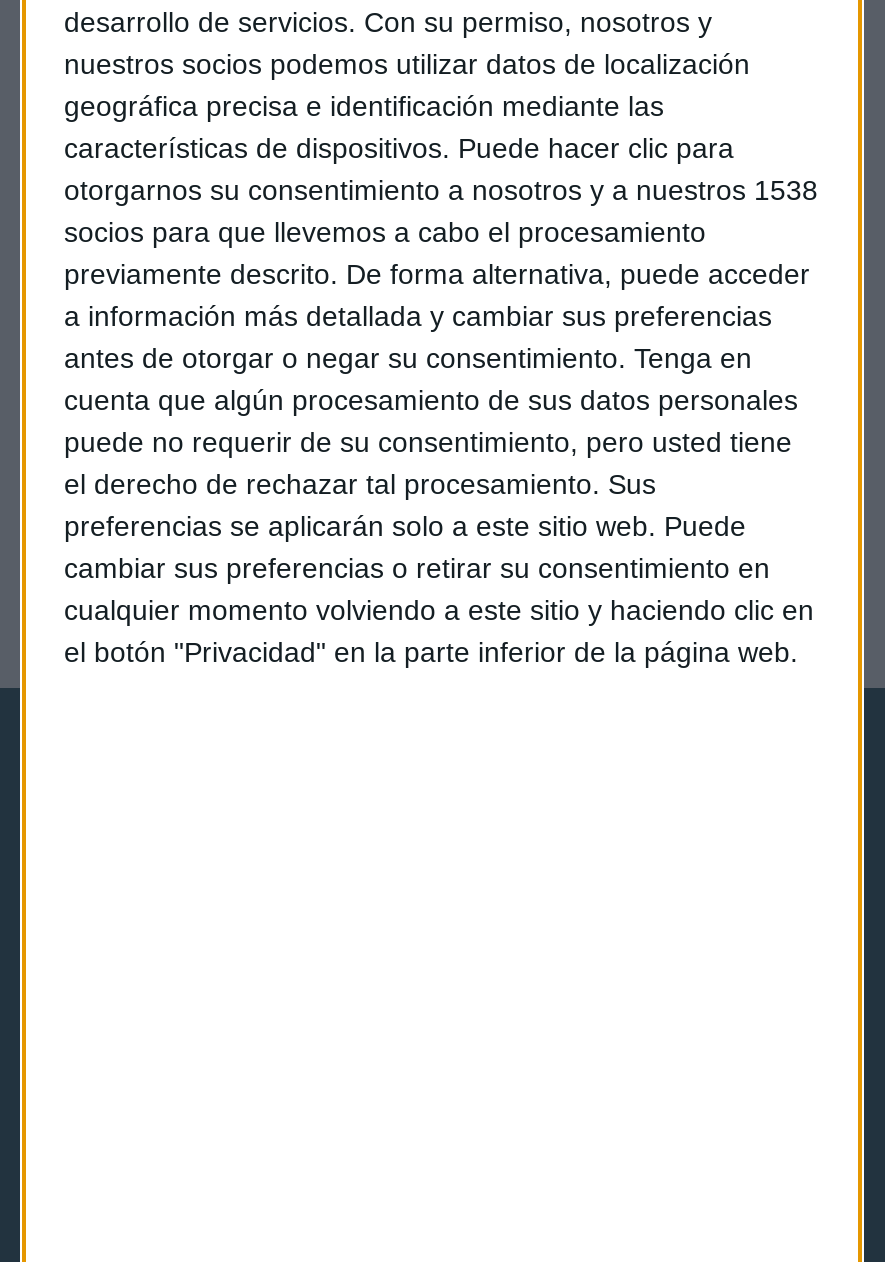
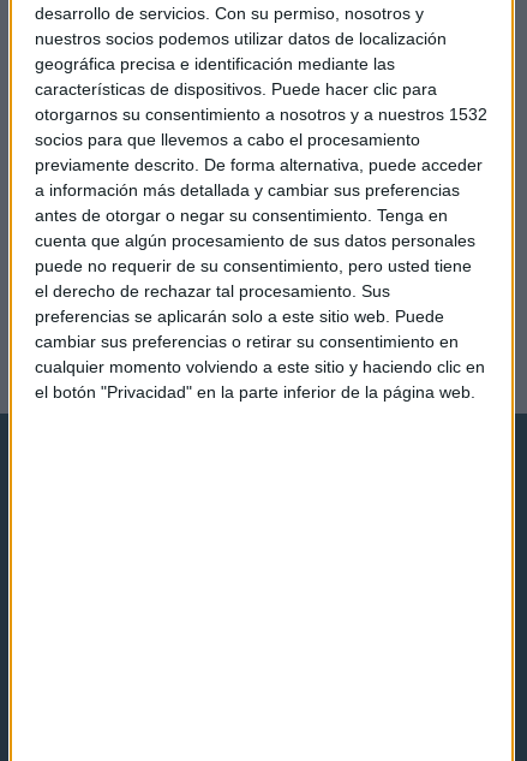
- otorgarnos su consentimiento a nosotros y a nuestros 1538
+ otorgarnos su consentimiento a nosotros y a nuestros 1532
